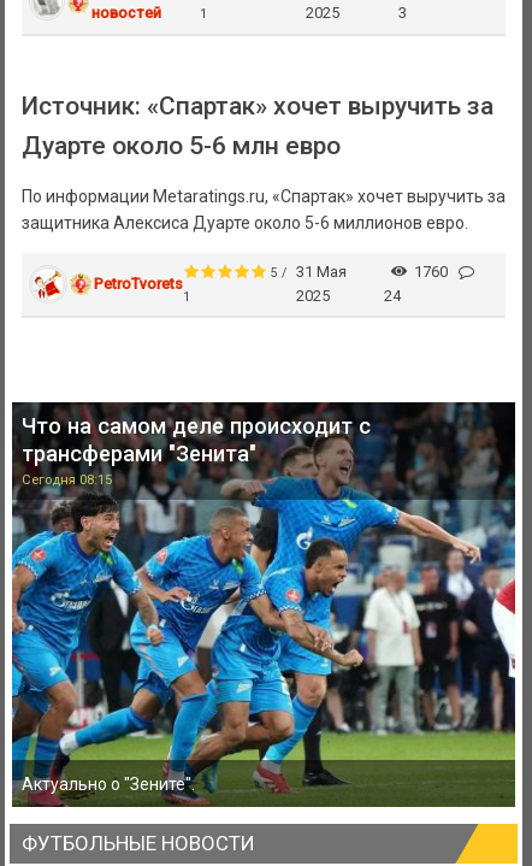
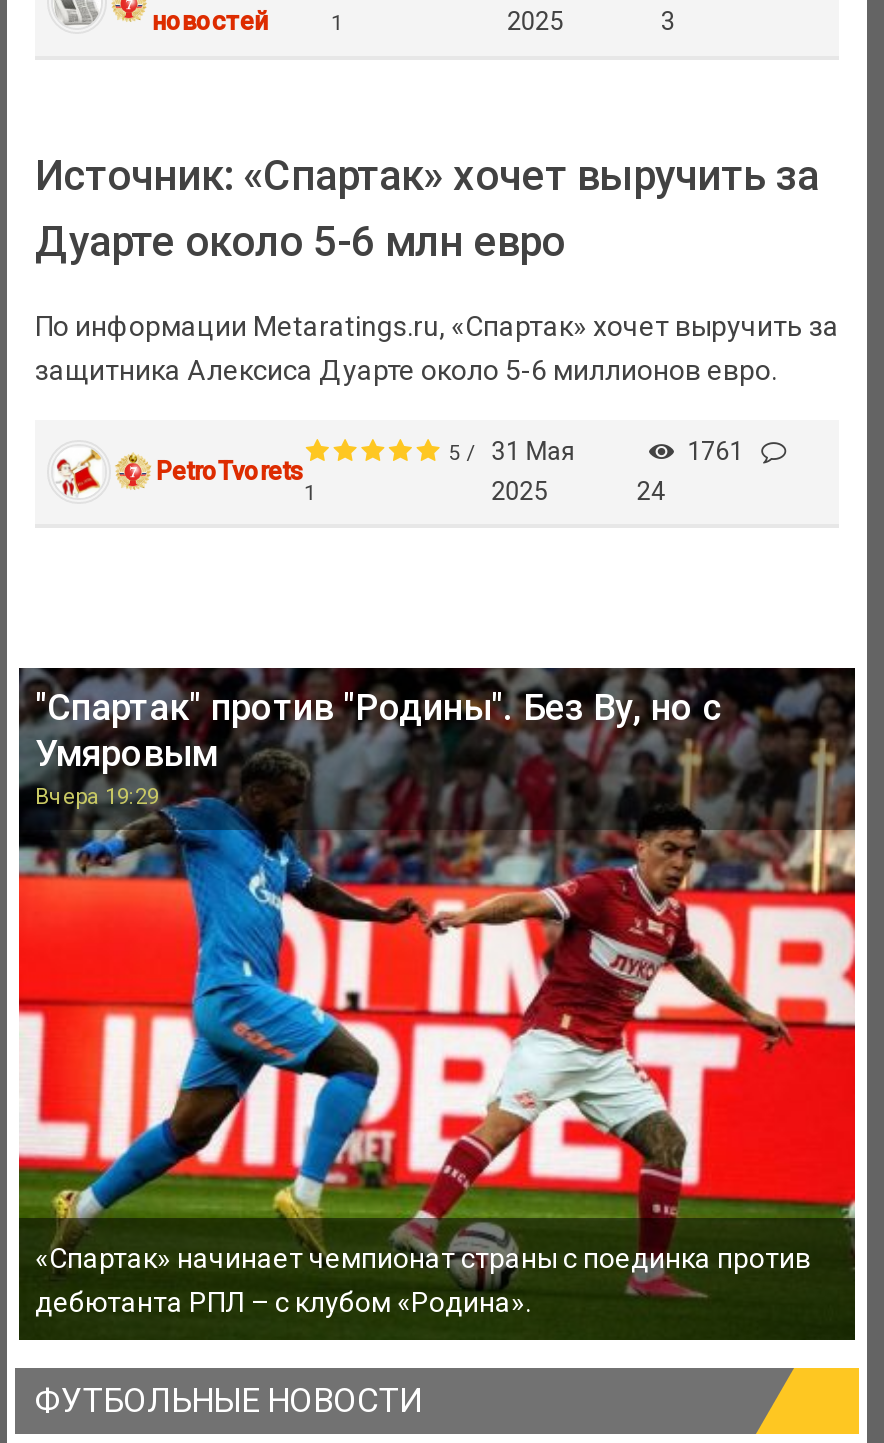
- 1760
+ 1761

- [image]
- Что на самом деле происходит с
- трансферами "Зенита"
- Сегодня 08:15
+ [image]
+ "Спартак" против "Родины". Без Ву, но с
+ Умяровым
+ Вчера 19:29

- Актуально о "Зените".
+ «Спартак» начинает чемпионат страны с поединка против
+ дебютанта РПЛ – с клубом «Родина».
